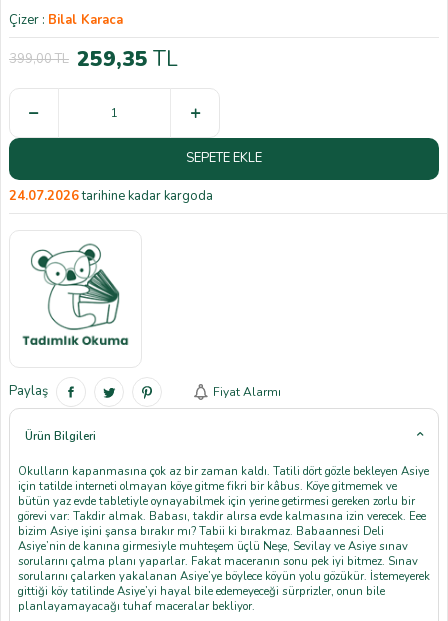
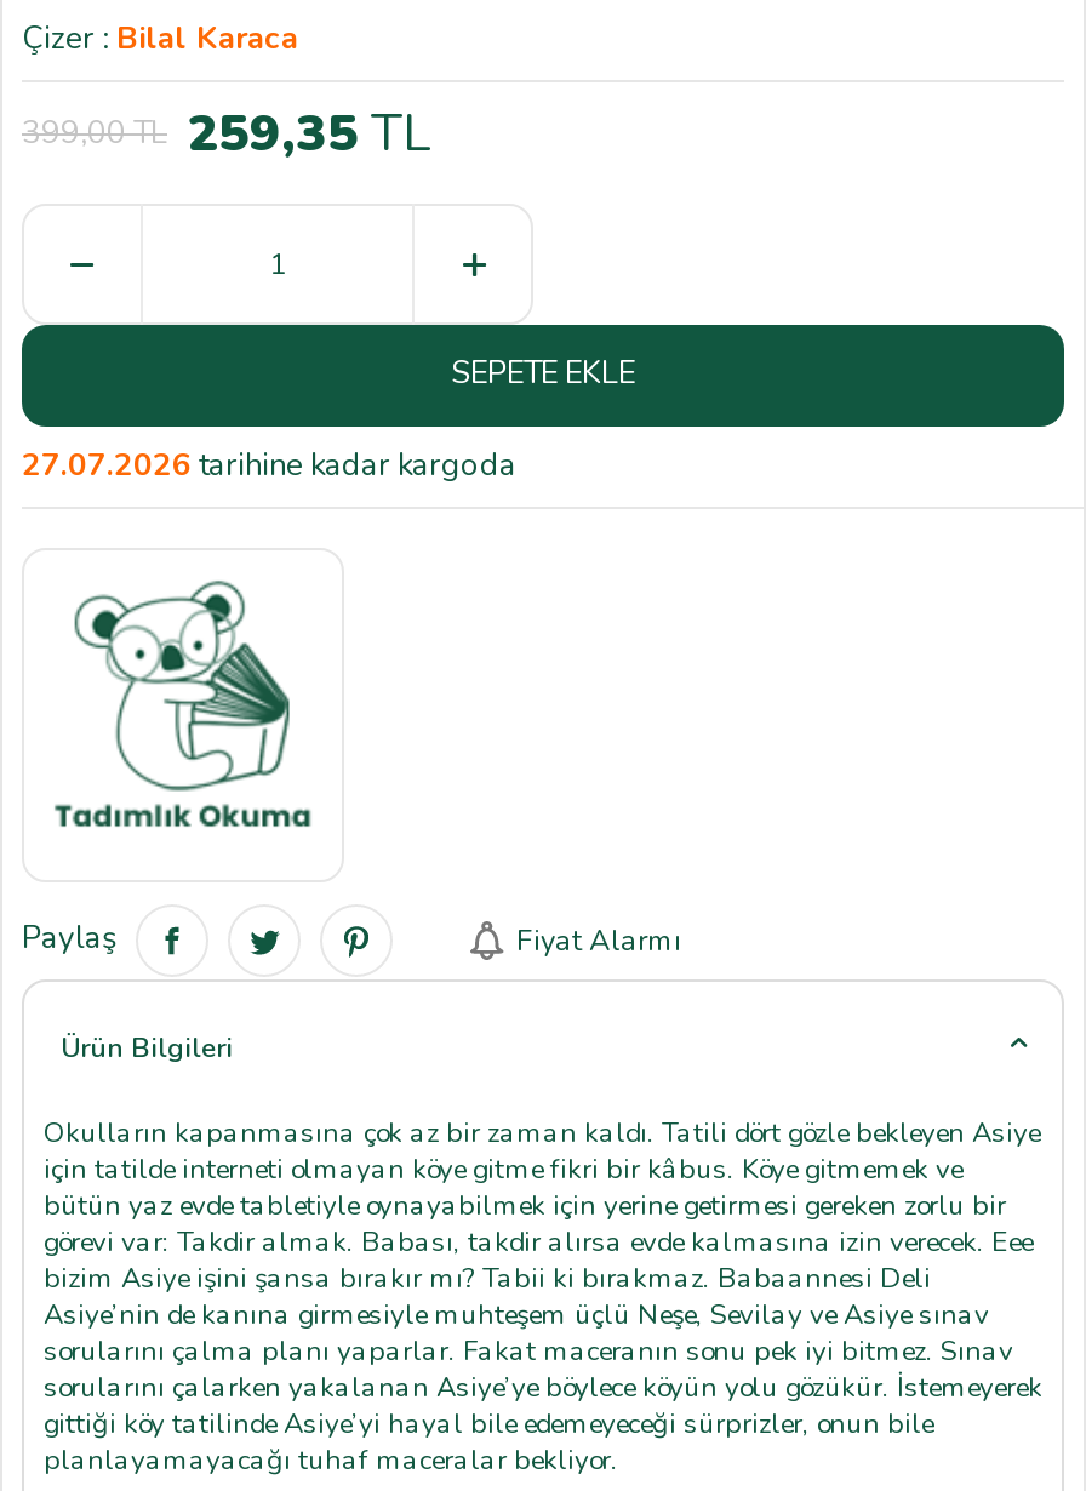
- 24.07.2026 tarihine kadar kargoda
+ 27.07.2026 tarihine kadar kargoda
